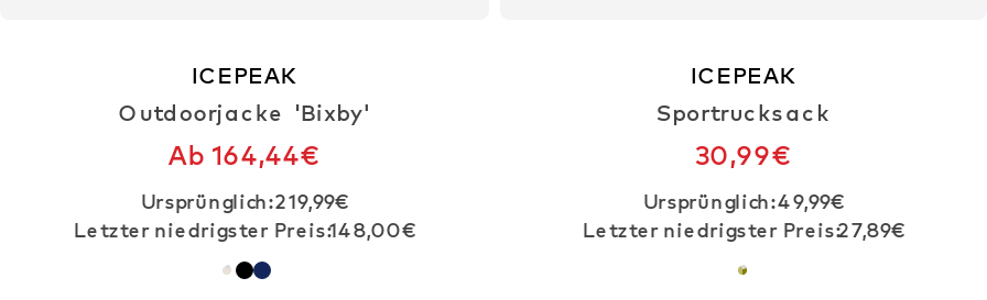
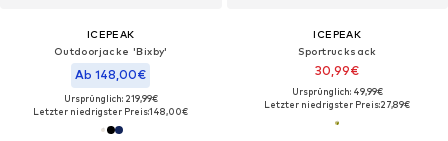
- Ab 164,44€
+ Ab 148,00€
